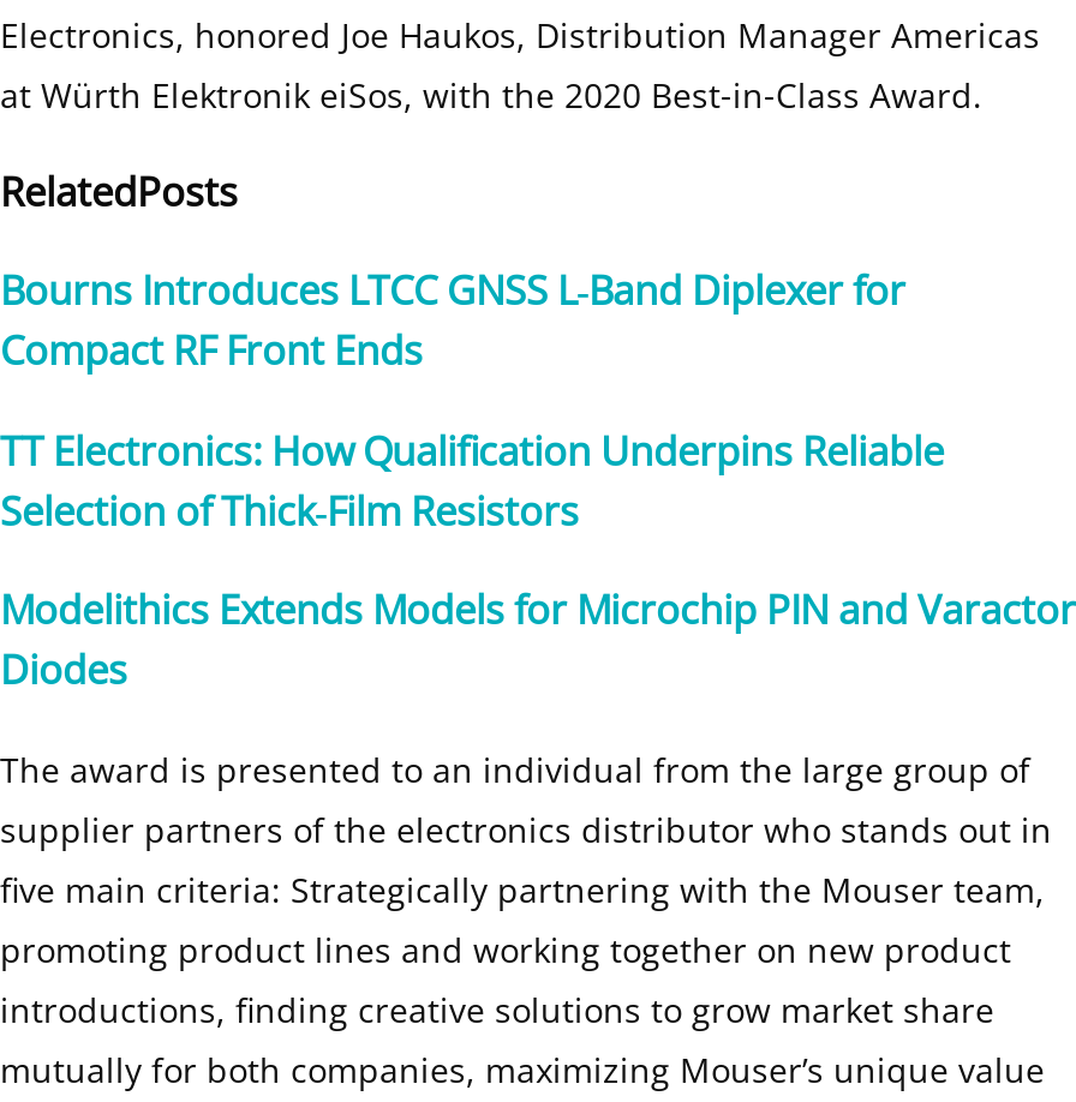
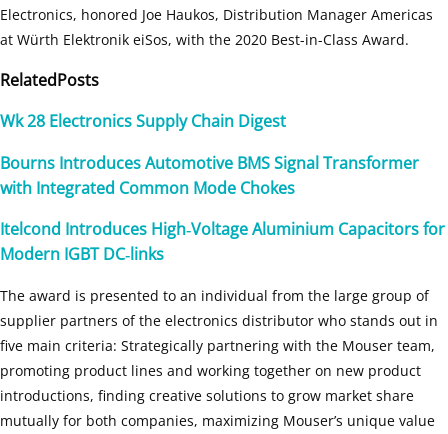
- Bourns Introduces LTCC GNSS L‑Band Diplexer for
- Compact RF Front Ends
+ Wk 28 Electronics Supply Chain Digest

- TT Electronics: How Qualification Underpins Reliable
- Selection of Thick‑Film Resistors
+ Bourns Introduces Automotive BMS Signal Transformer
+ with Integrated Common Mode Chokes

- Modelithics Extends Models for Microchip PIN and Varactor
- Diodes
+ Itelcond Introduces High‑Voltage Aluminium Capacitors for
+ Modern IGBT DC‑links
